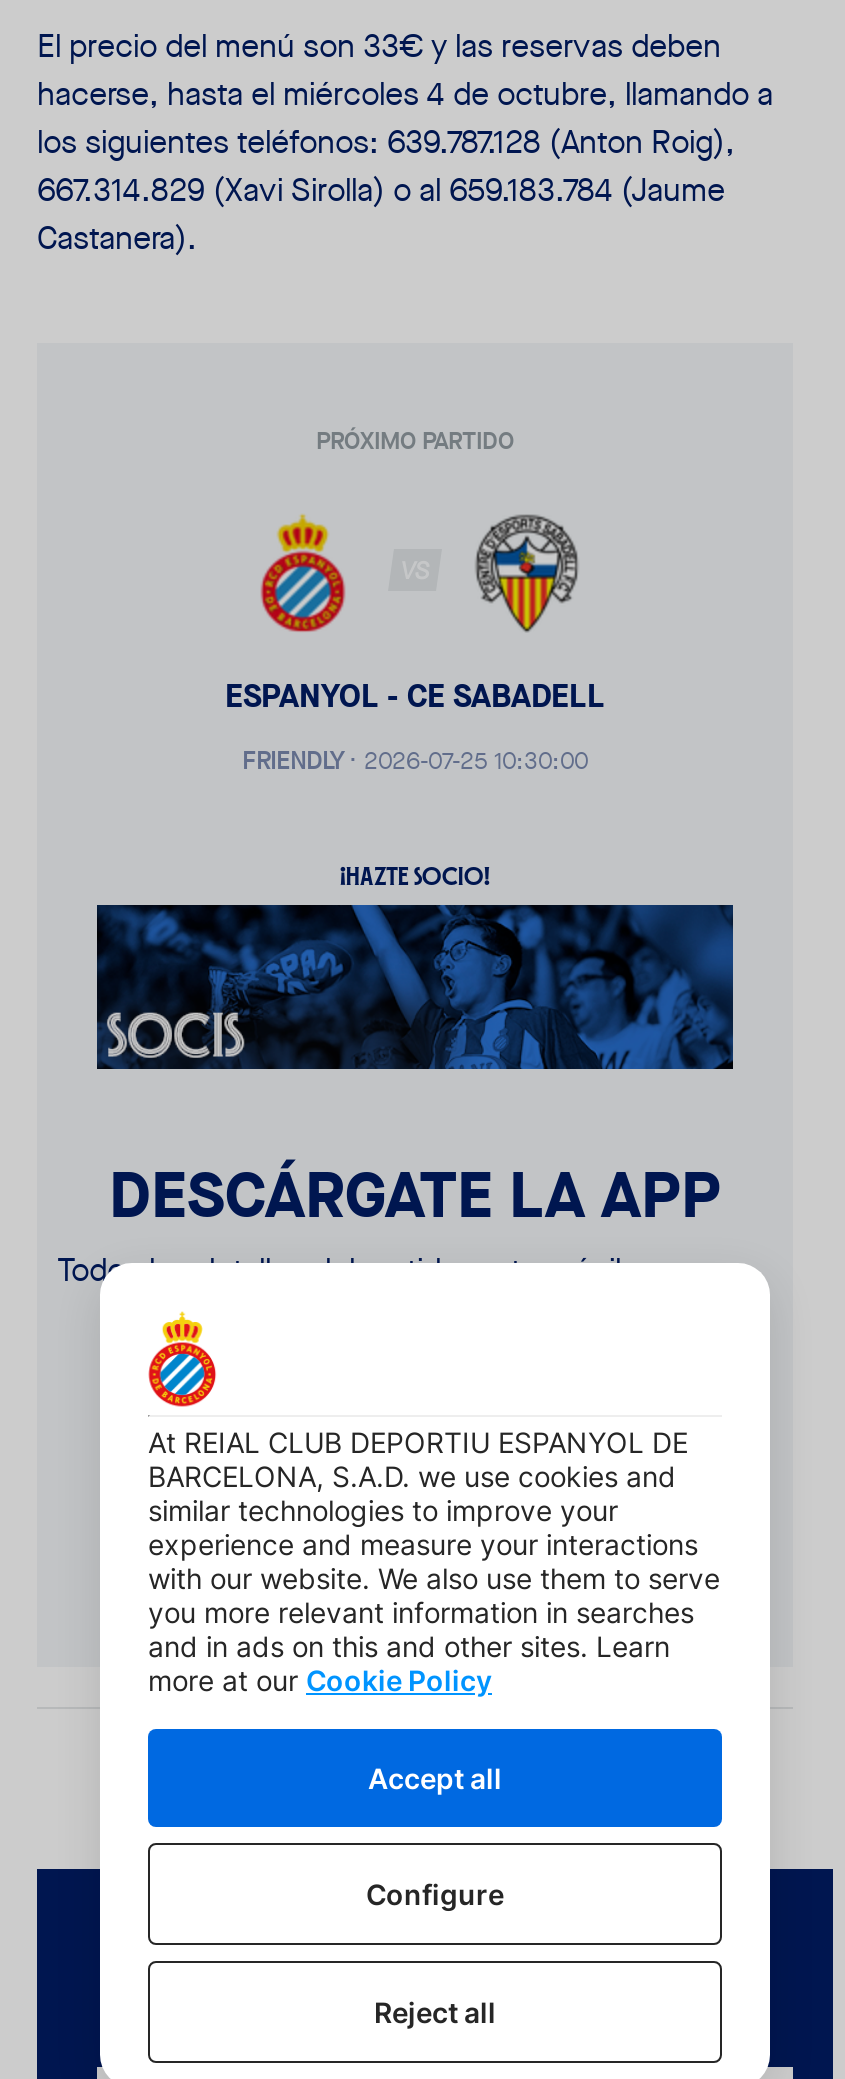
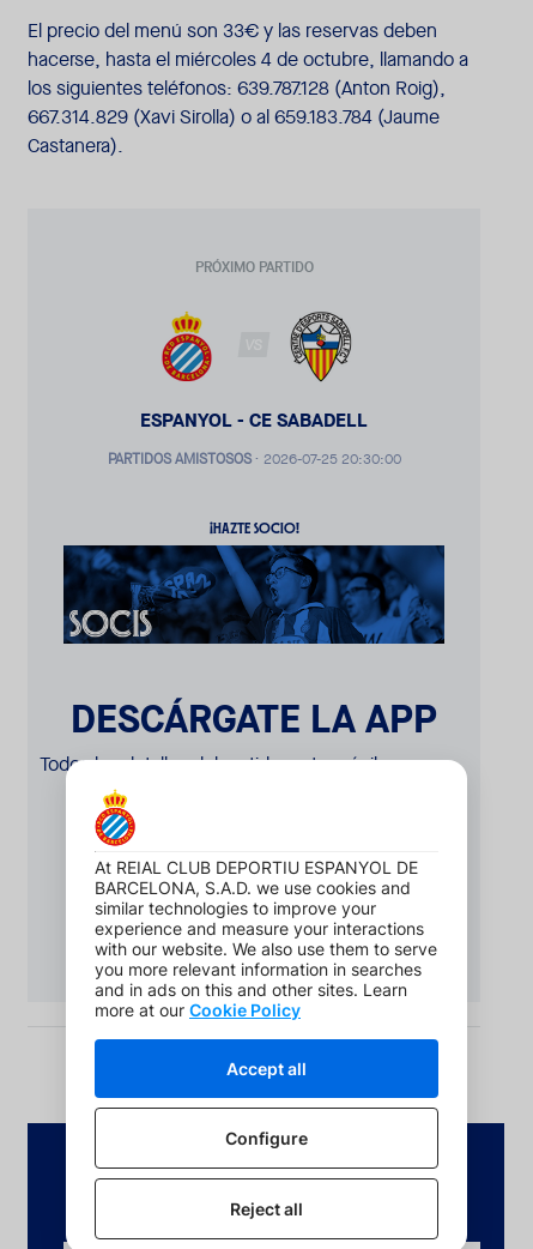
- FRIENDLY · 2026-07-25 10:30:00
+ PARTIDOS AMISTOSOS · 2026-07-25 20:30:00
